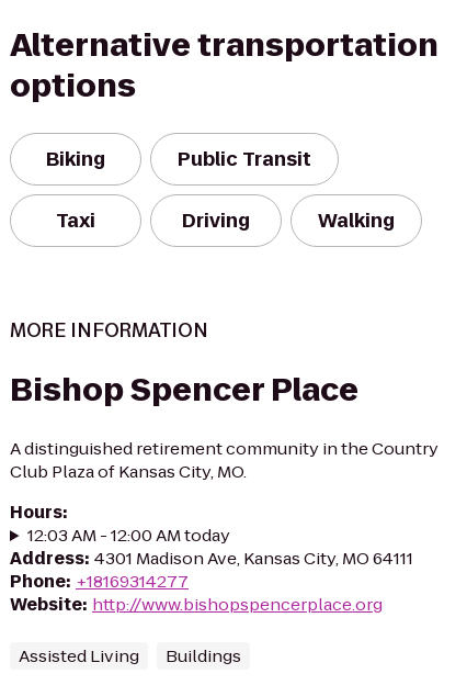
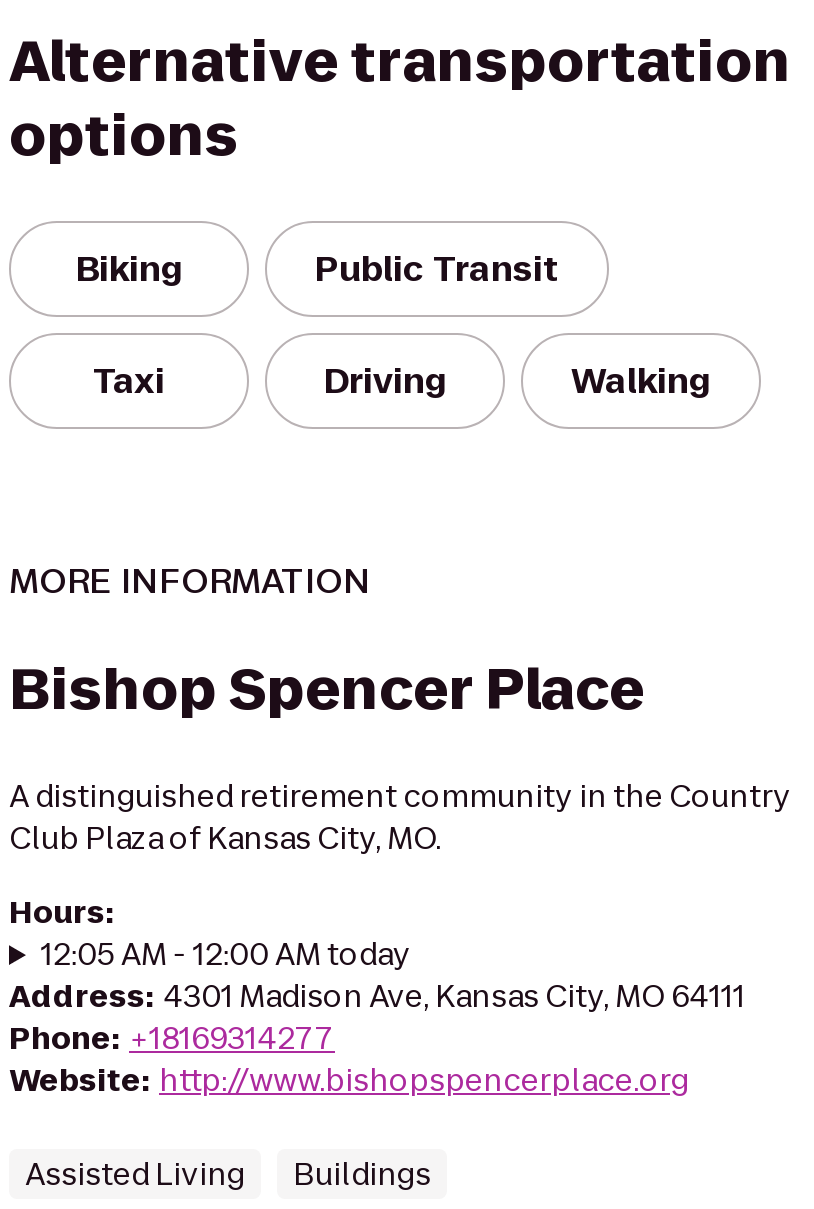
- 12:03 AM - 12:00 AM today
+ 12:05 AM - 12:00 AM today
